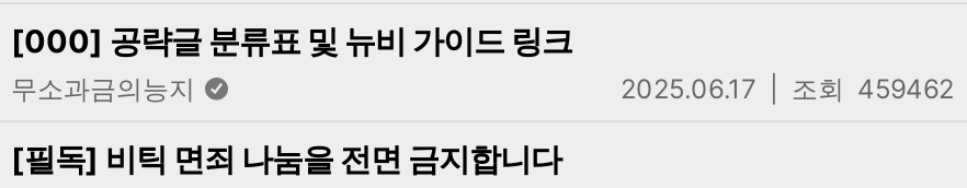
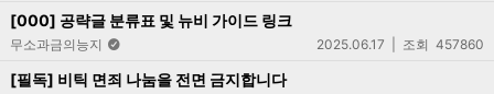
- 459462
+ 457860
